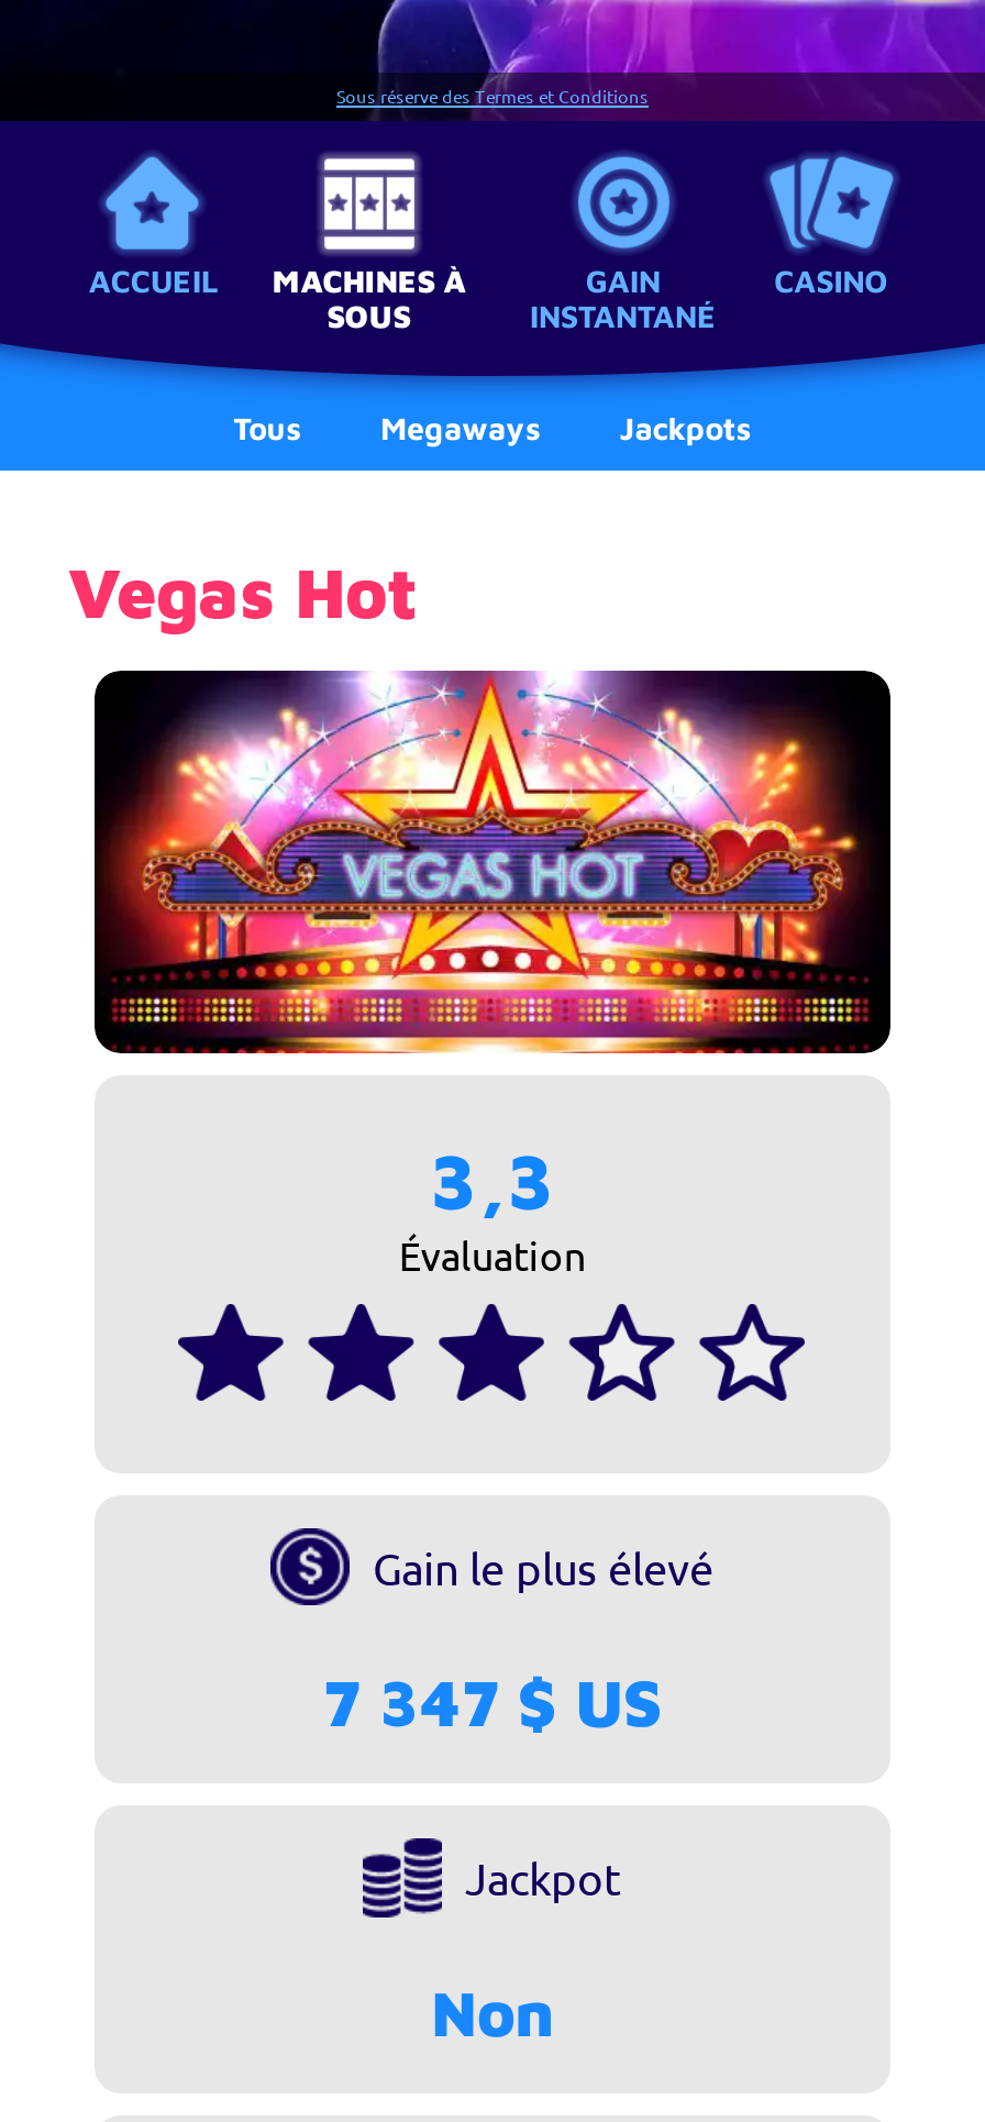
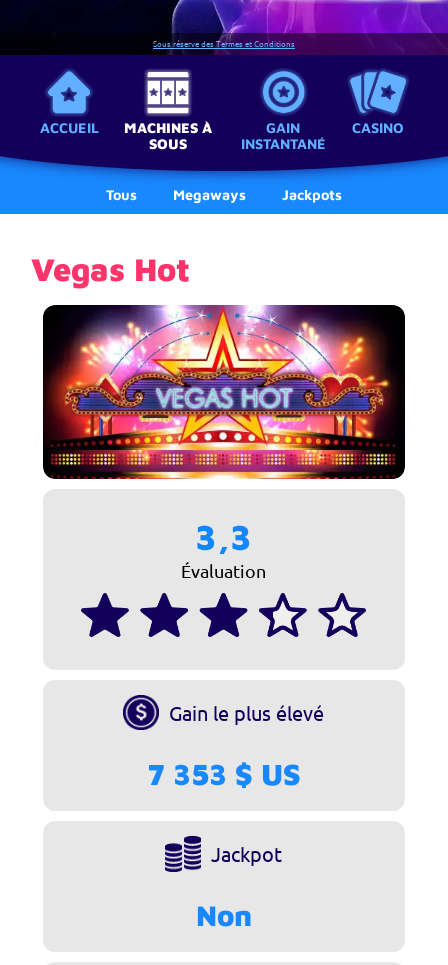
- 7 347 $ US
+ 7 353 $ US
